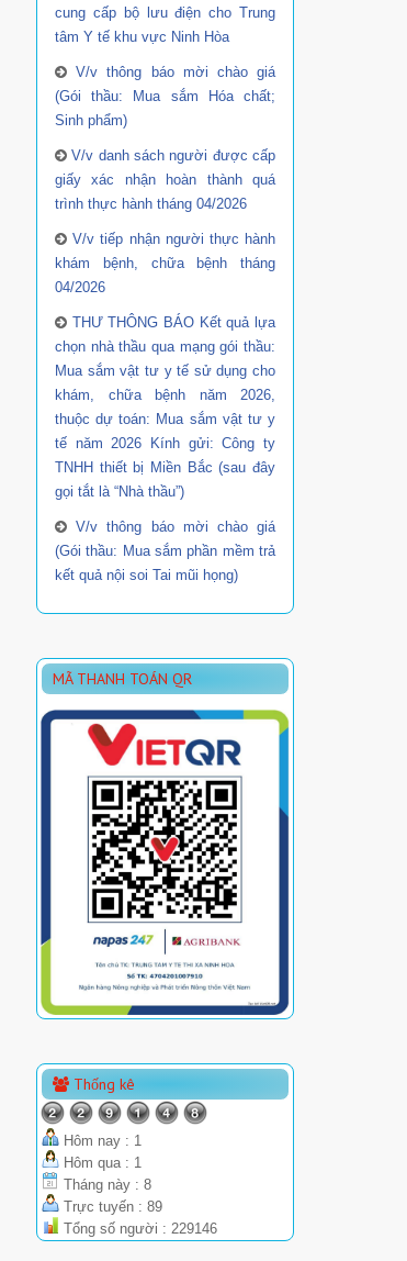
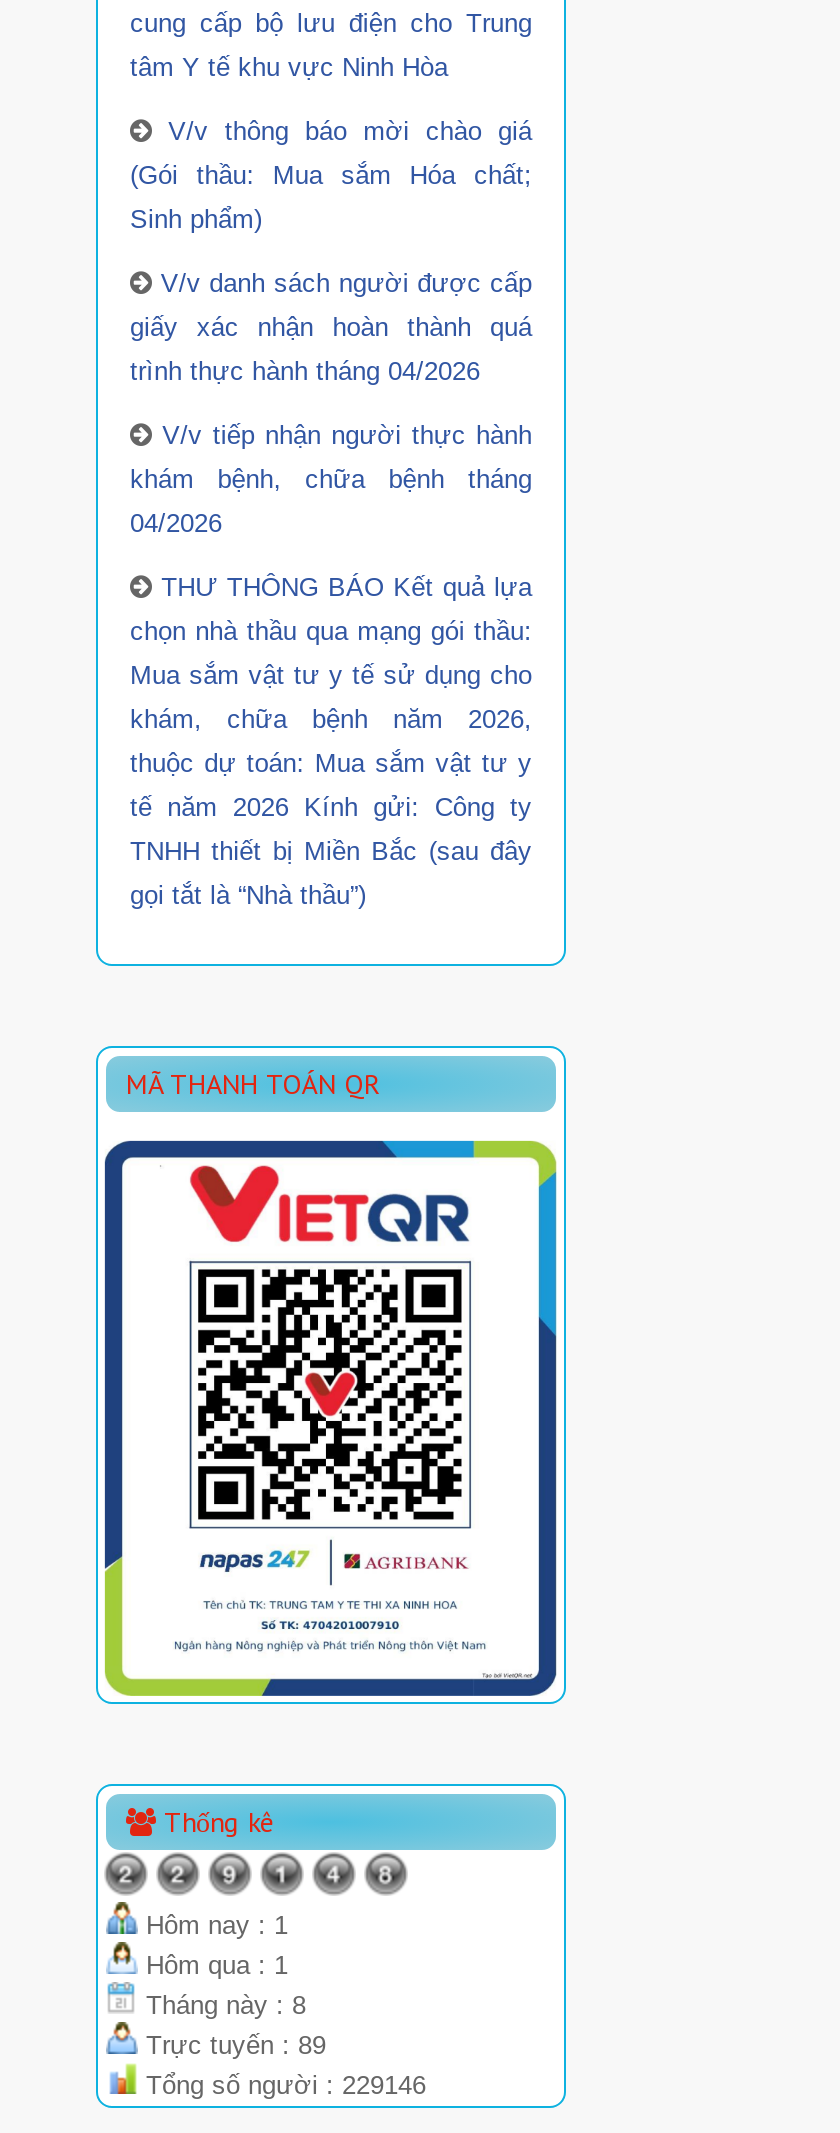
- V/v thông báo mời chào giá
- (Gói thầu: Mua sắm phần mềm trả
- kết quả nội soi Tai mũi họng)
